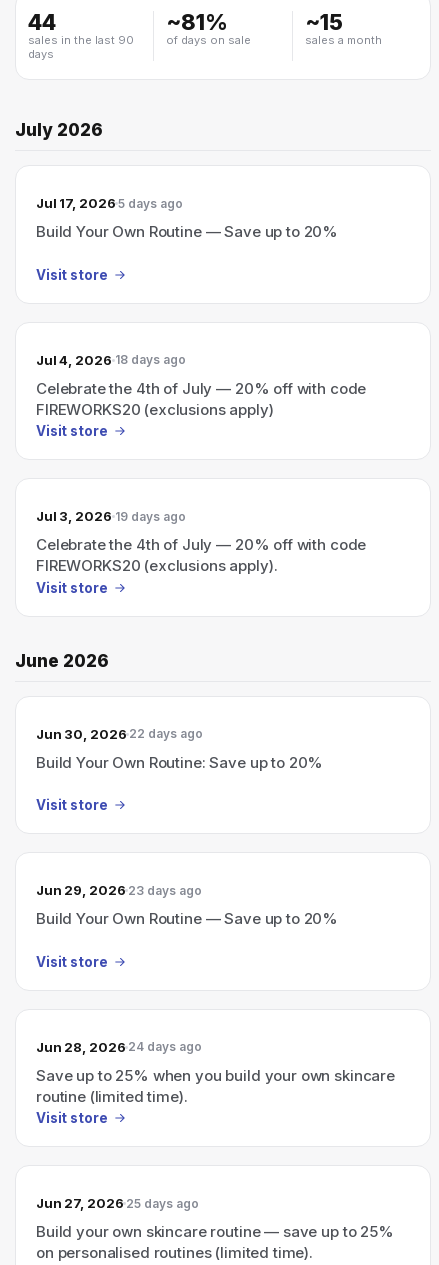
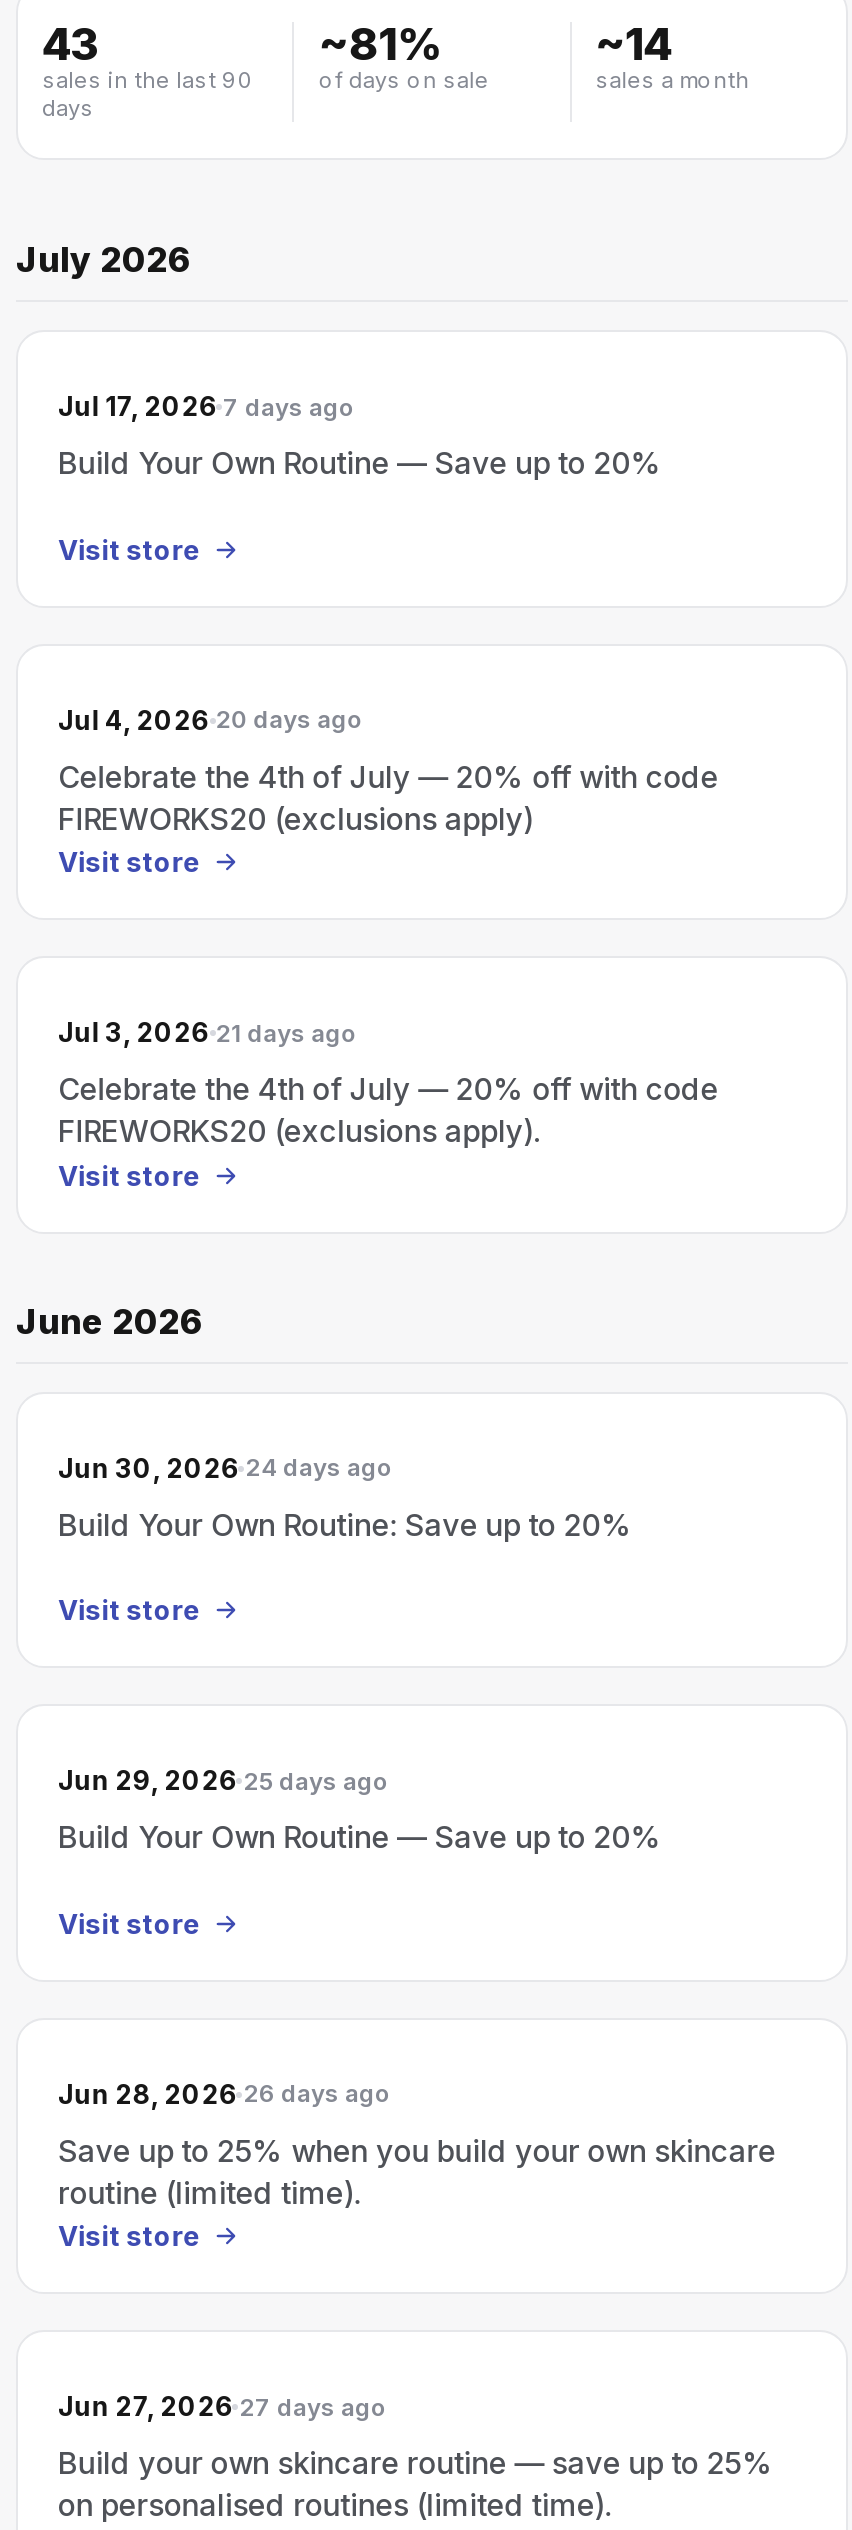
- 44
+ 43

- ~15
+ ~14

- Jul 17, 2026 5 days ago
+ Jul 17, 2026 7 days ago

- Jul 4, 2026 18 days ago
+ Jul 4, 2026 20 days ago

- Jul 3, 2026 19 days ago
+ Jul 3, 2026 21 days ago

- Jun 30, 2026 22 days ago
+ Jun 30, 2026 24 days ago

- Jun 29, 2026 23 days ago
+ Jun 29, 2026 25 days ago

- Jun 28, 2026 24 days ago
+ Jun 28, 2026 26 days ago

- Jun 27, 2026 25 days ago
+ Jun 27, 2026 27 days ago
